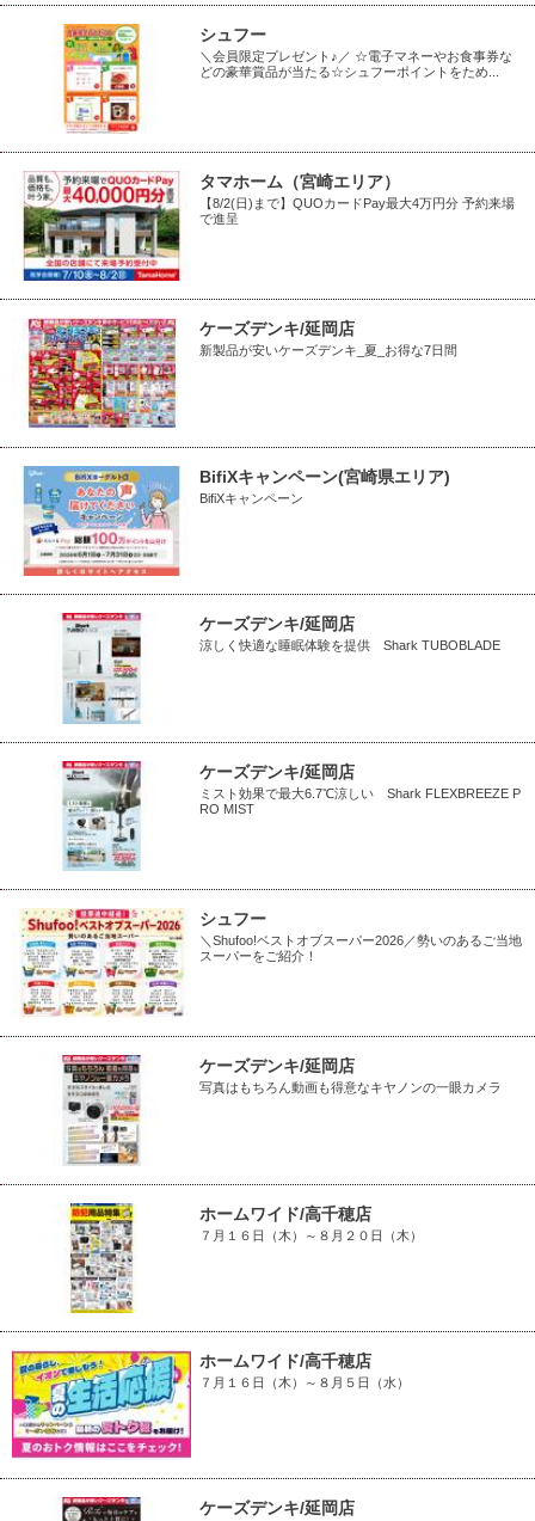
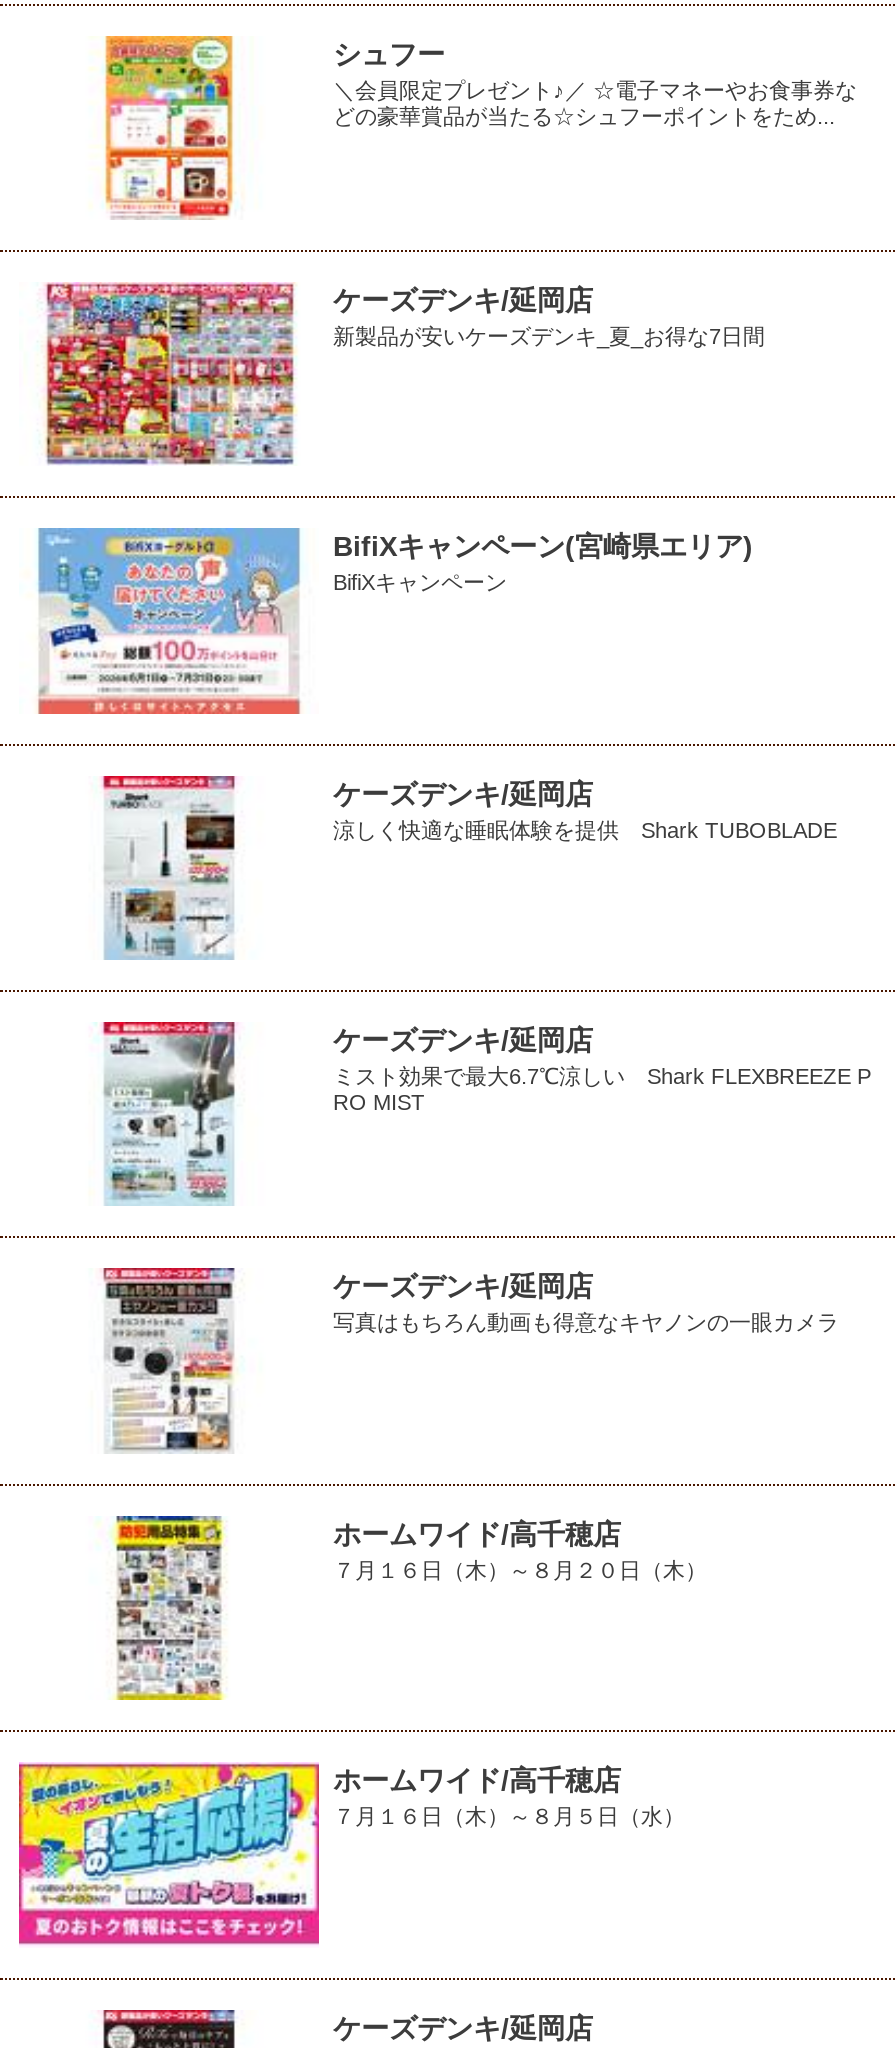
- [image]
- タマホーム（宮崎エリア）
- 【8/2(日)まで】QUOカードPay最大4万円分 予約来場
- で進呈

- [image]
- シュフー
- ＼Shufoo!ベストオブスーパー2026／勢いのあるご当地
- スーパーをご紹介！
